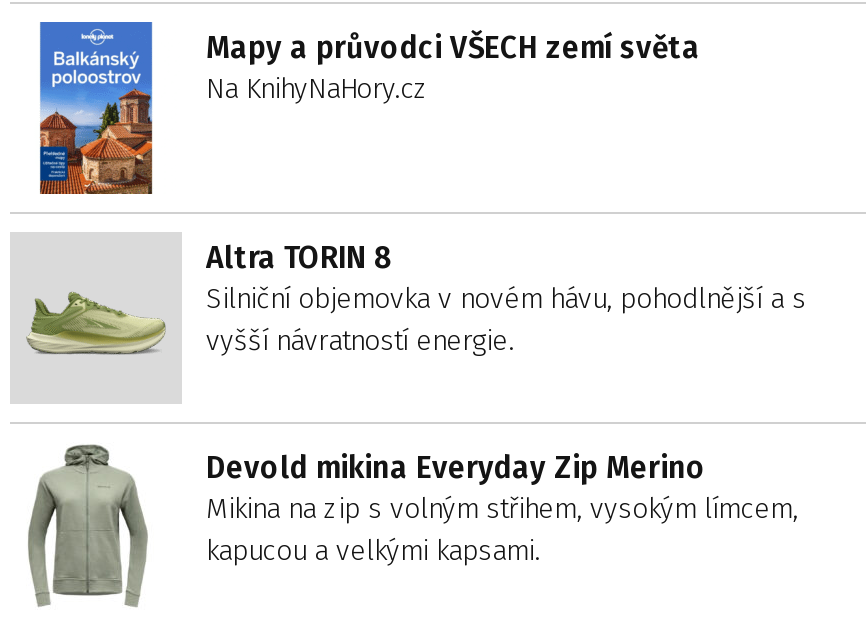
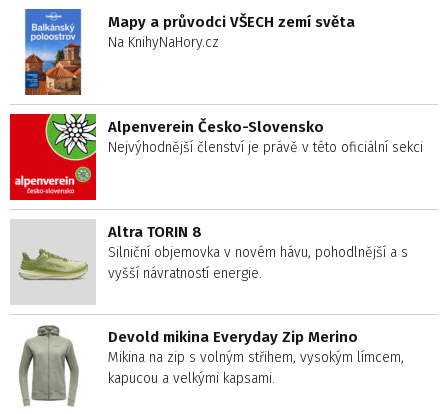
+ [image]
+ Alpenverein Česko-Slovensko
+ Nejvýhodnější členství je právě v této oficiální sekci
